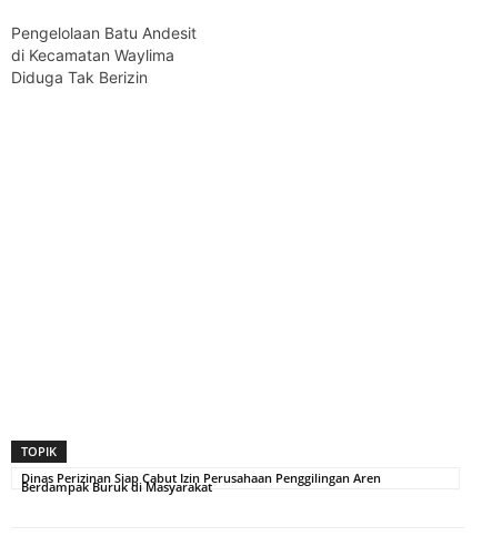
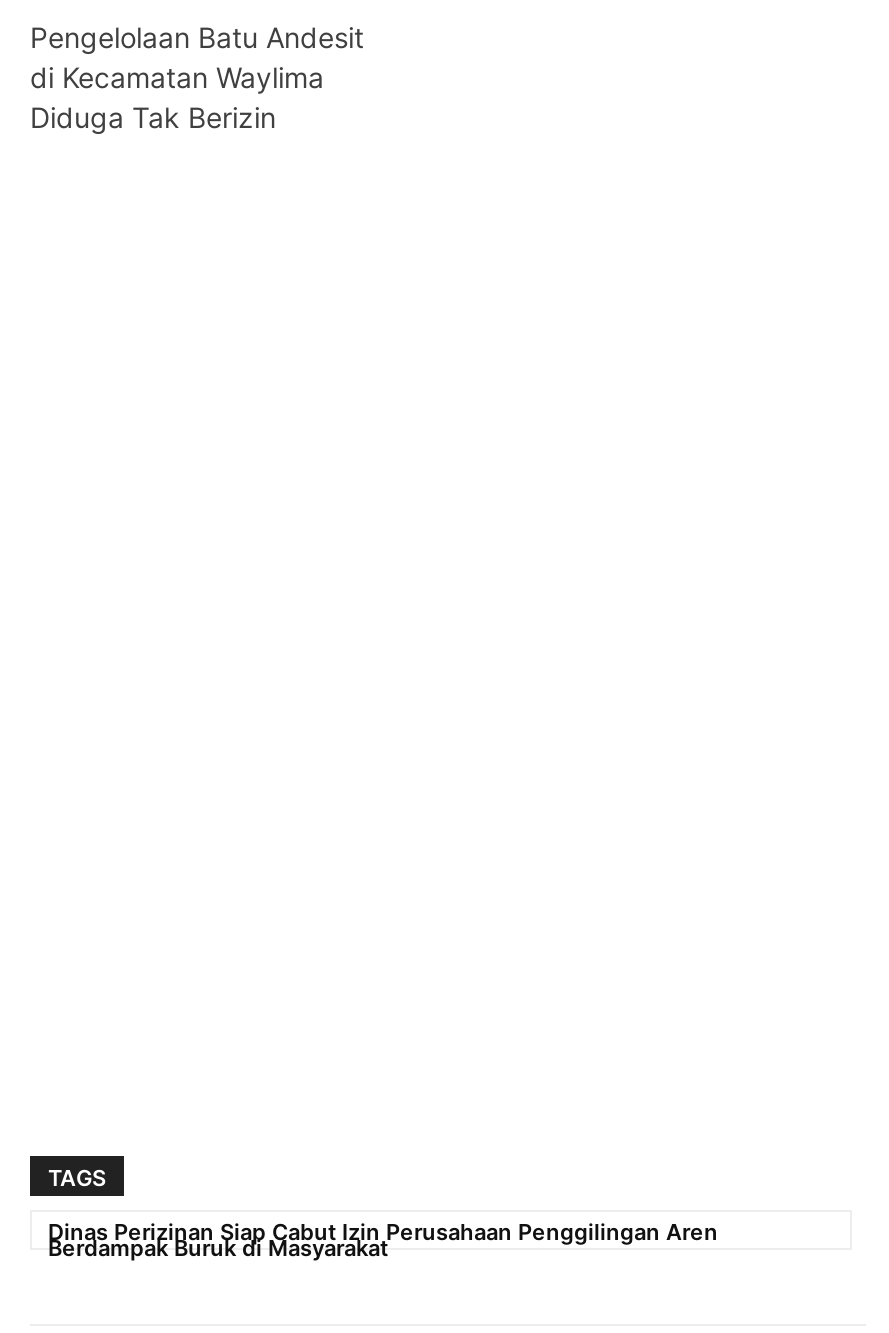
- TOPIK
+ TAGS
